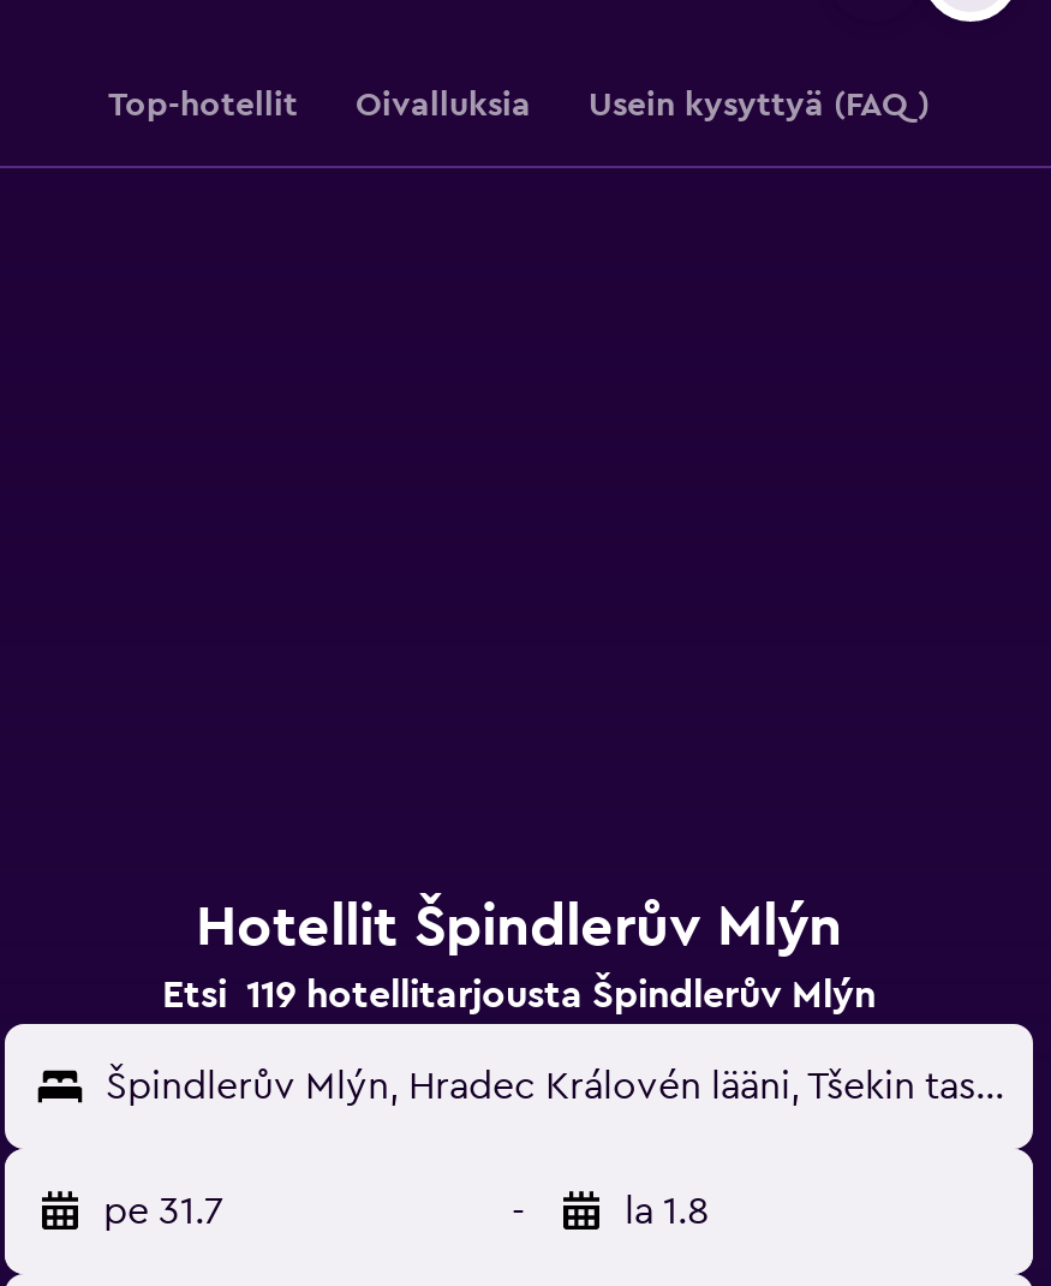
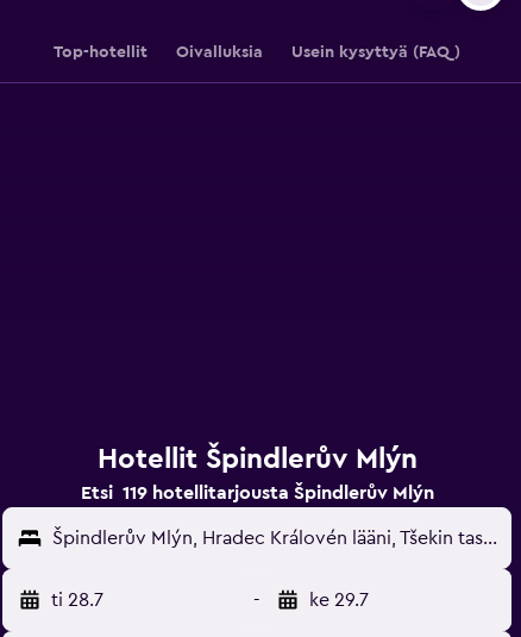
- pe 31.7
+ ti 28.7

- la 1.8
+ ke 29.7
